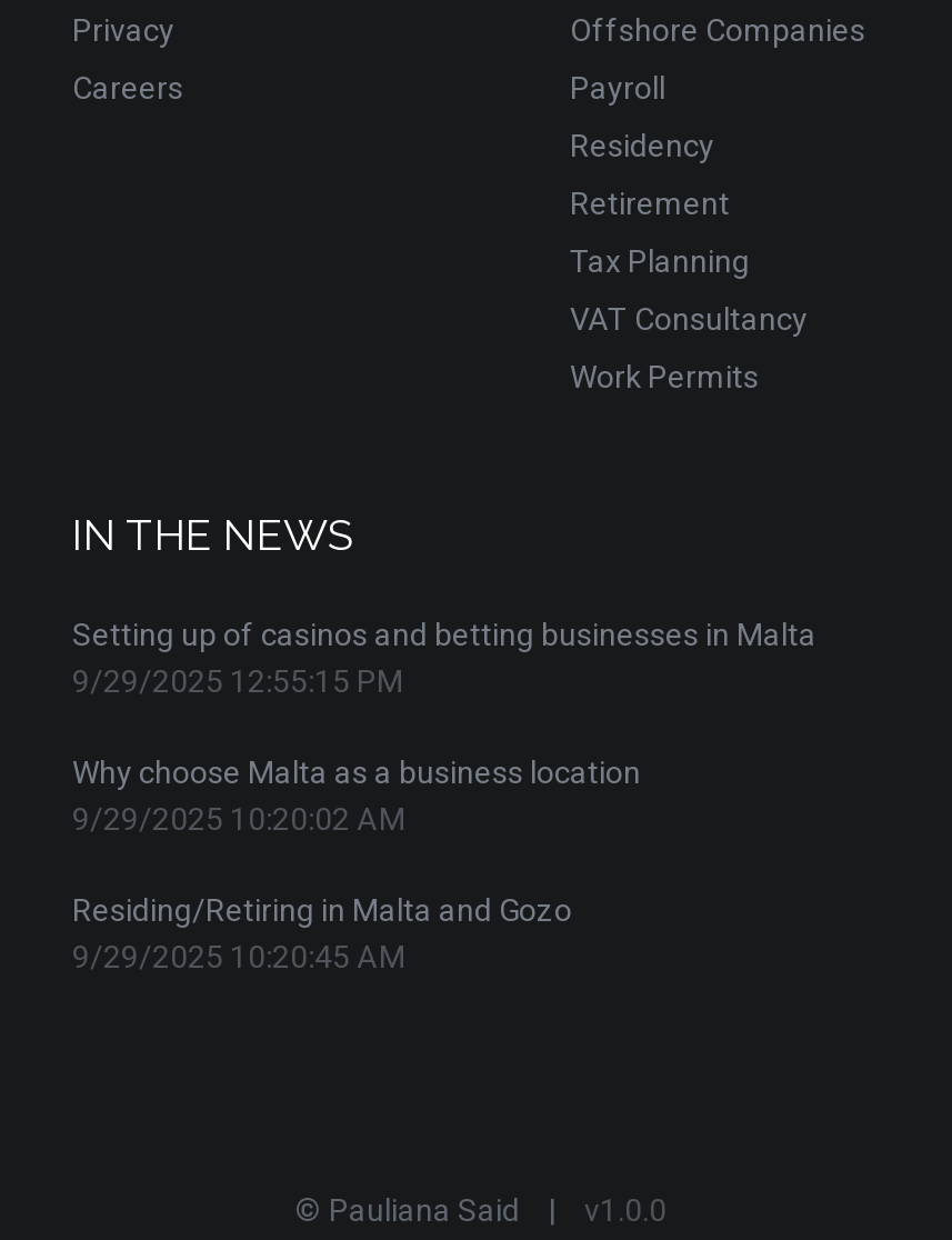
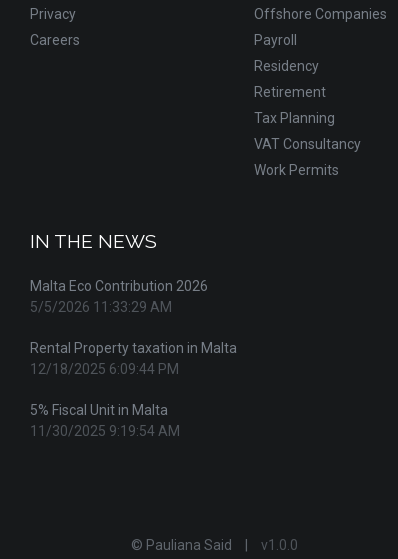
- Setting up of casinos and betting businesses in Malta
- 9/29/2025 12:55:15 PM
+ Malta Eco Contribution 2026
+ 5/5/2026 11:33:29 AM

- Why choose Malta as a business location
- 9/29/2025 10:20:02 AM
+ Rental Property taxation in Malta
+ 12/18/2025 6:09:44 PM

- Residing/Retiring in Malta and Gozo
- 9/29/2025 10:20:45 AM
+ 5% Fiscal Unit in Malta
+ 11/30/2025 9:19:54 AM
